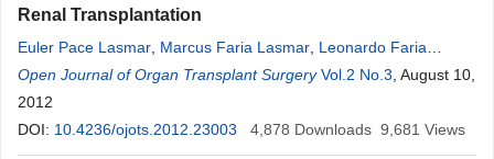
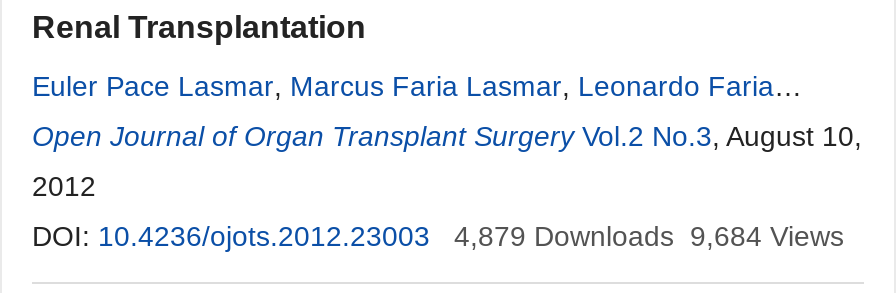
- 4,878 Downloads 9,681 Views
+ 4,879 Downloads 9,684 Views
